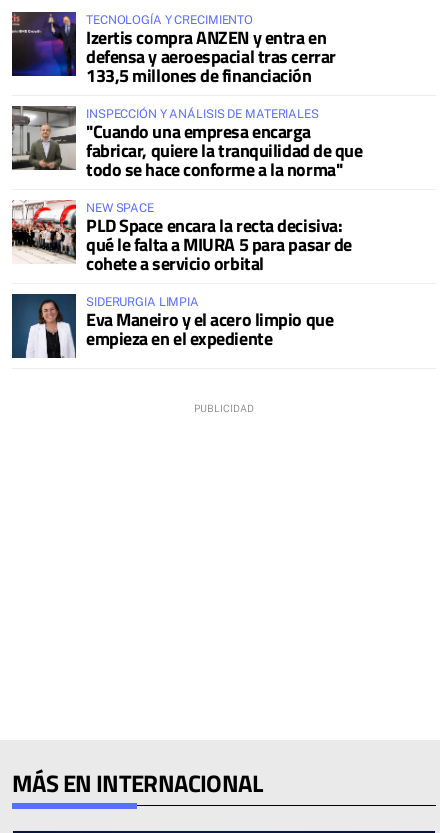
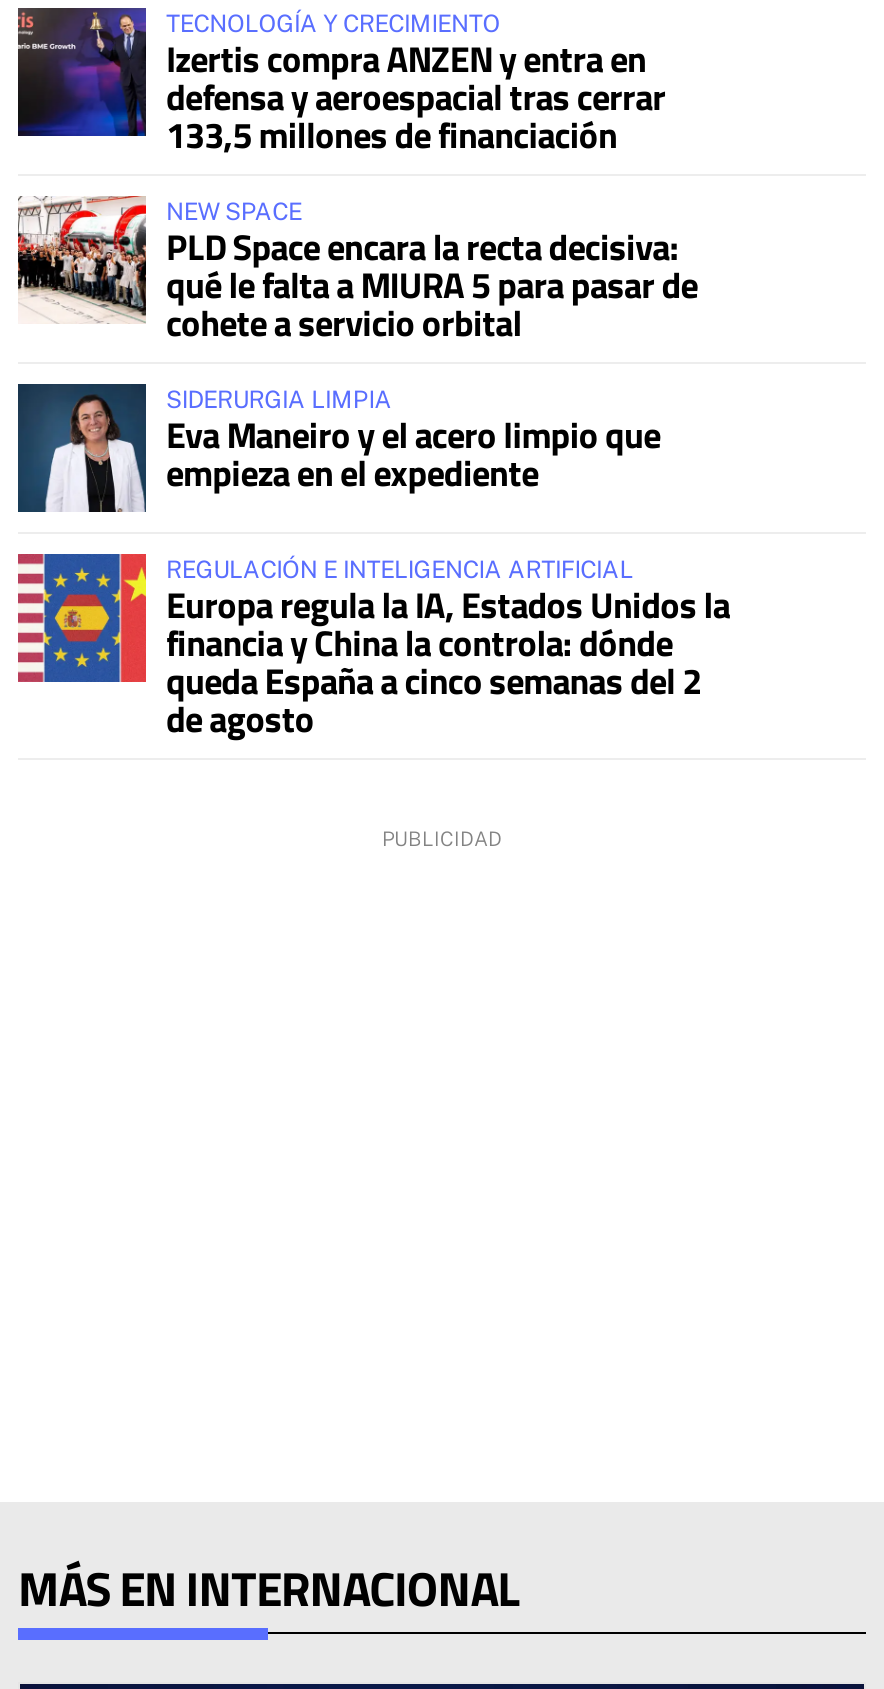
- [image]
- INSPECCIÓN Y ANÁLISIS DE MATERIALES
- "Cuando una empresa encarga
- fabricar, quiere la tranquilidad de que
- todo se hace conforme a la norma"

moved up: [image] | NEW SPACE | PLD Space encara la recta decisiva: | qué le falta a MIURA 5 para pasar de | cohete a servicio orbital | SIDERURGIA LIMPIA | Eva Maneiro y el acero limpio que | empieza en el expediente

+ [image]
+ REGULACIÓN E INTELIGENCIA ARTIFICIAL
+ Europa regula la IA, Estados Unidos la
+ financia y China la controla: dónde
+ queda España a cinco semanas del 2
+ de agosto
